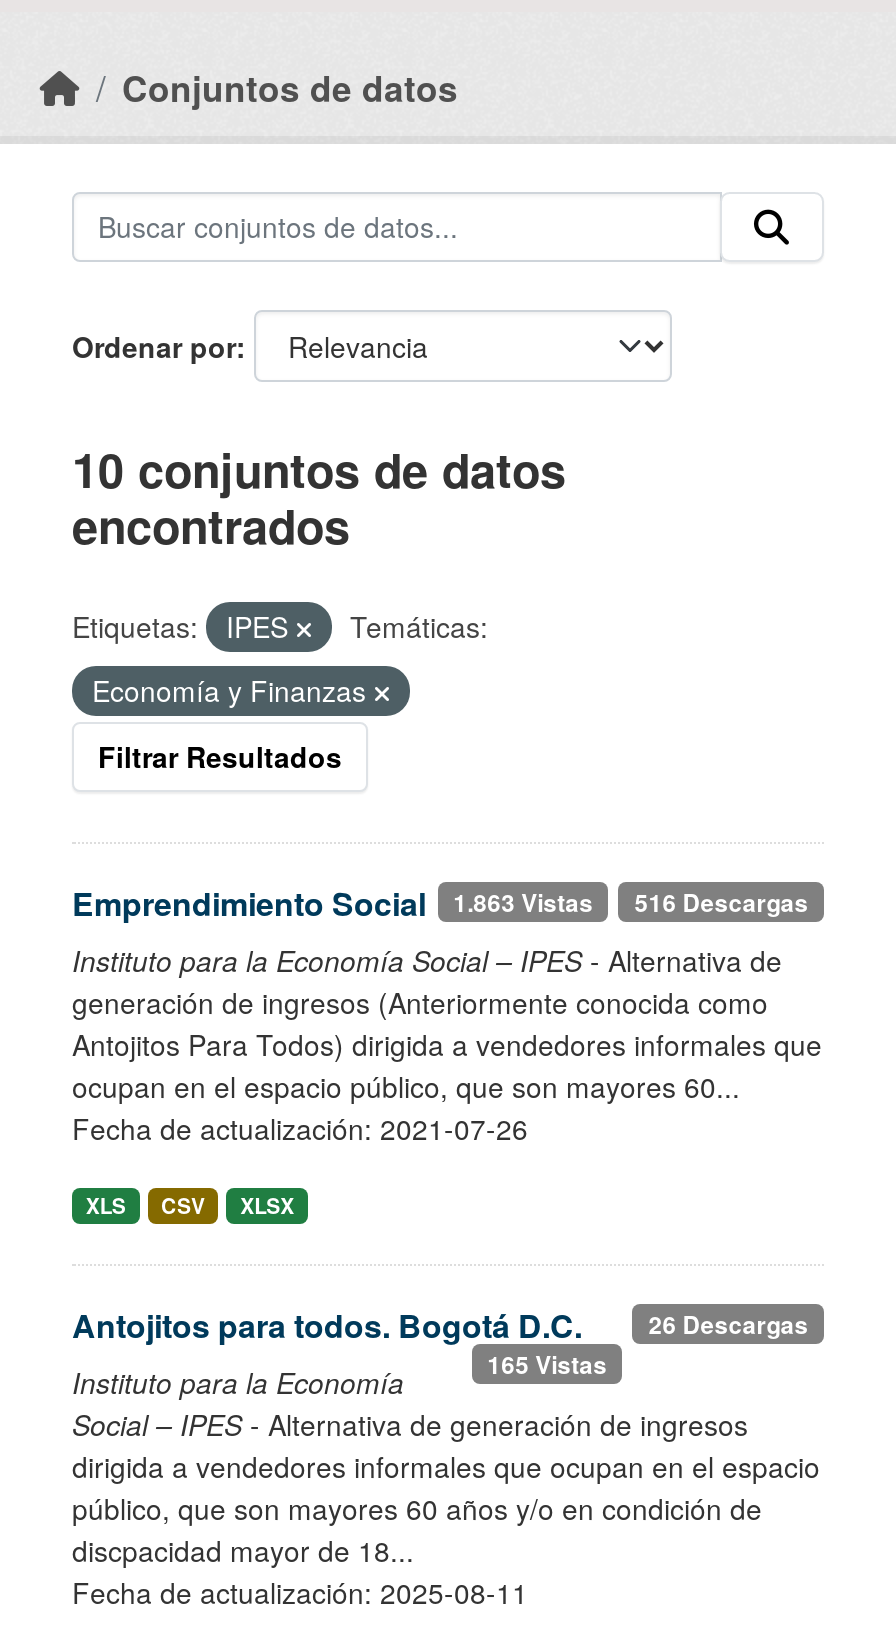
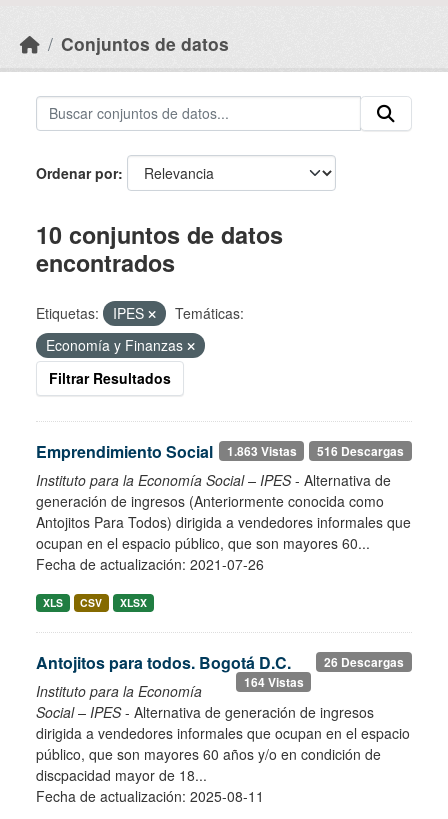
- 165 Vistas
+ 164 Vistas
